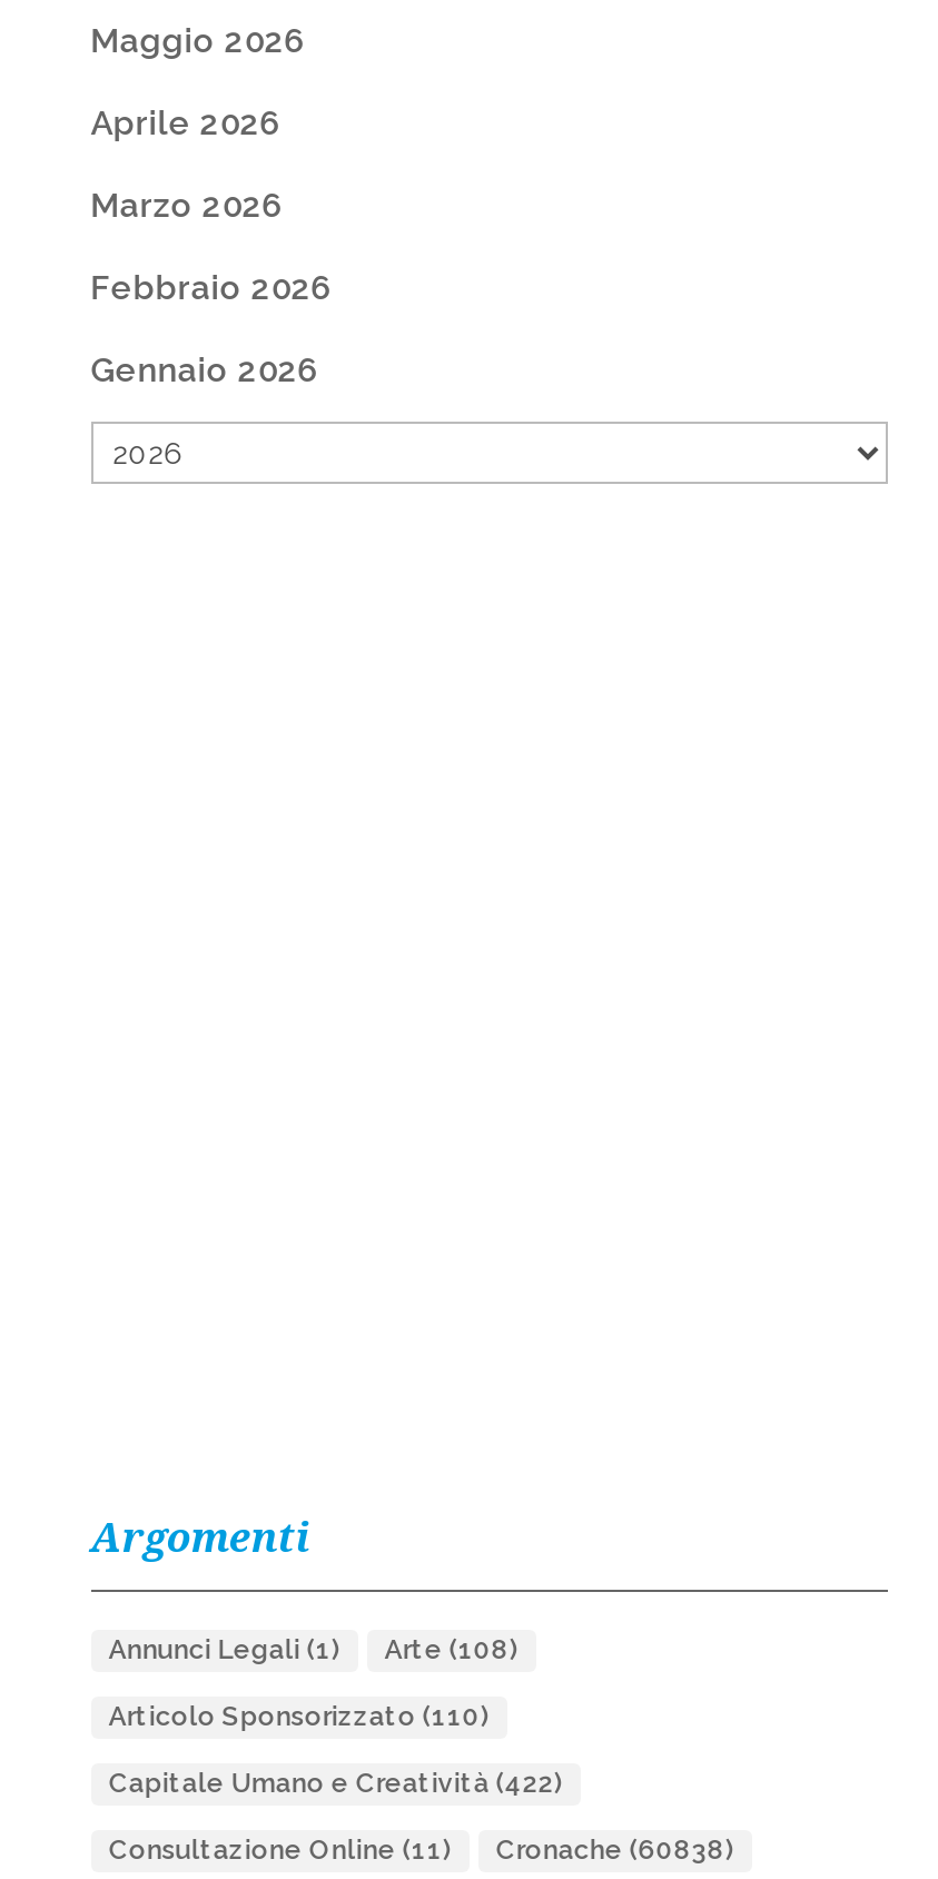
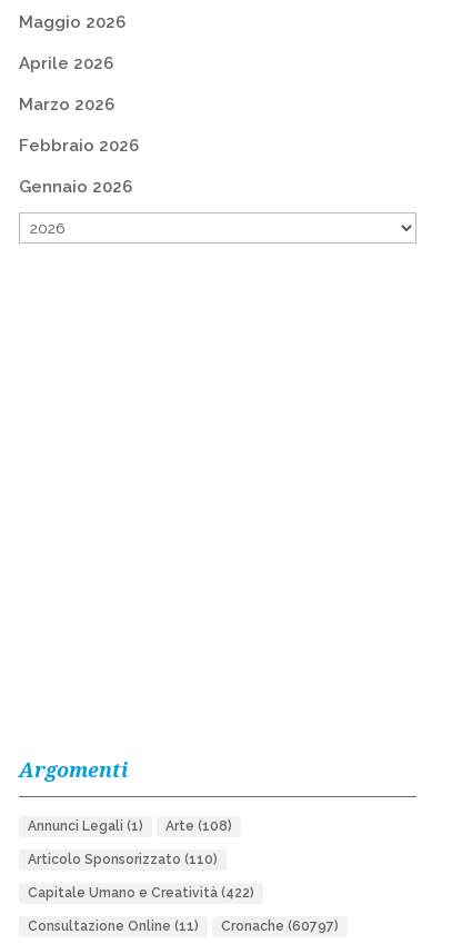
- Consultazione Online (11) Cronache (60838)
+ Consultazione Online (11) Cronache (60797)
